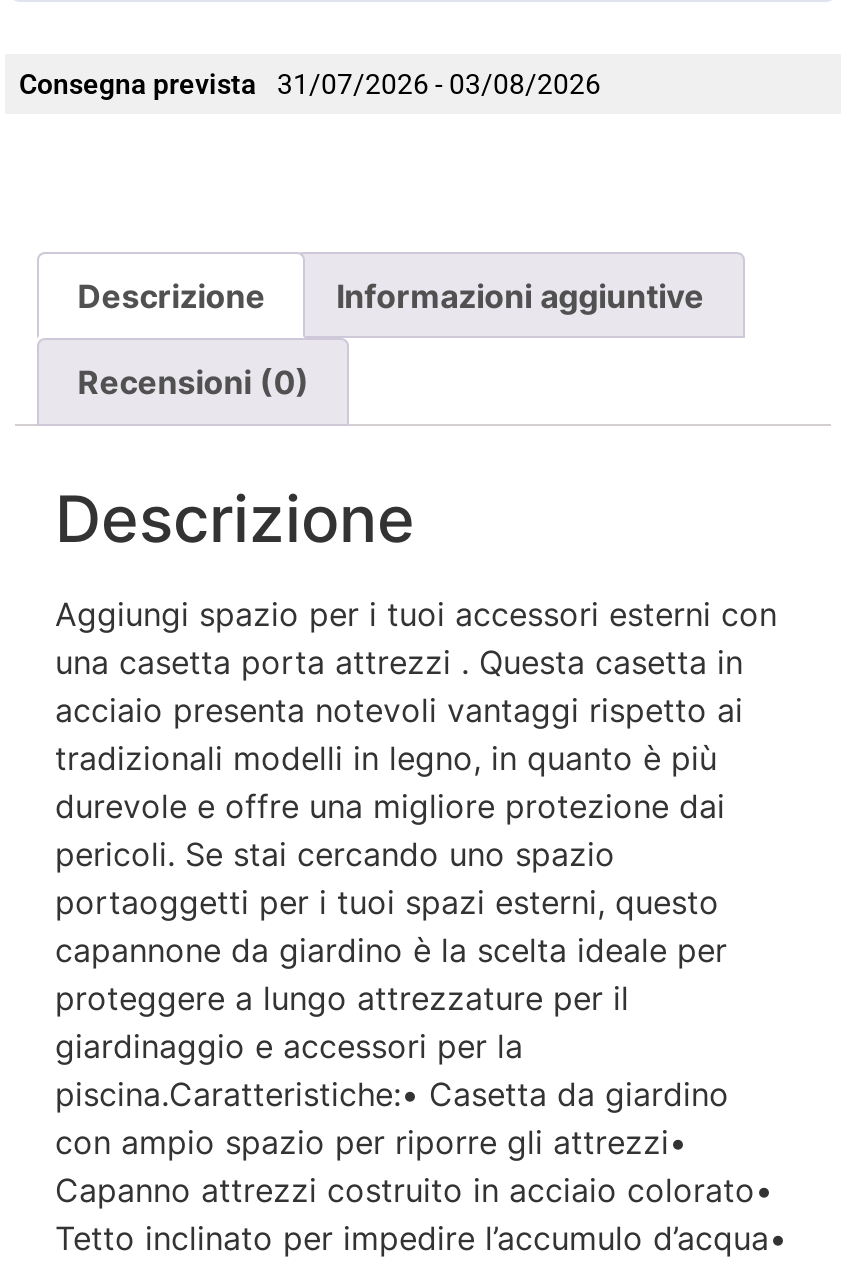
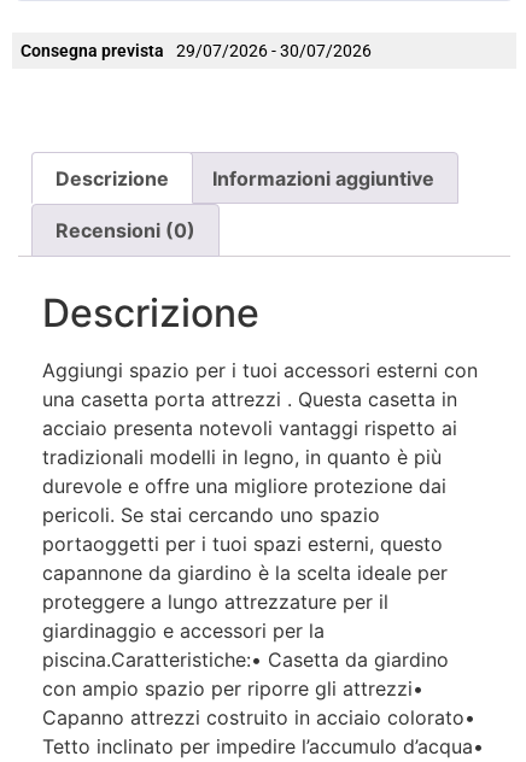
- Consegna prevista 31/07/2026 - 03/08/2026
+ Consegna prevista 29/07/2026 - 30/07/2026
